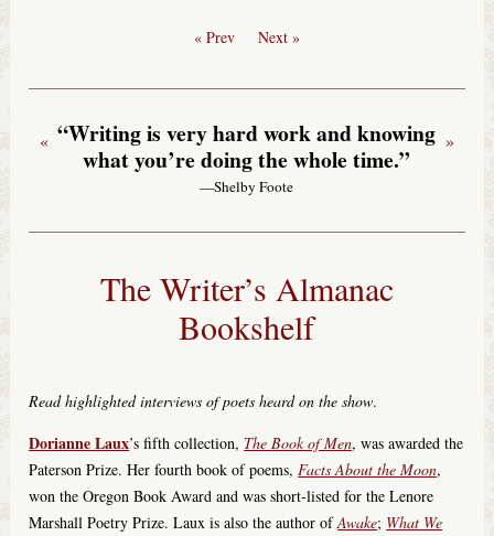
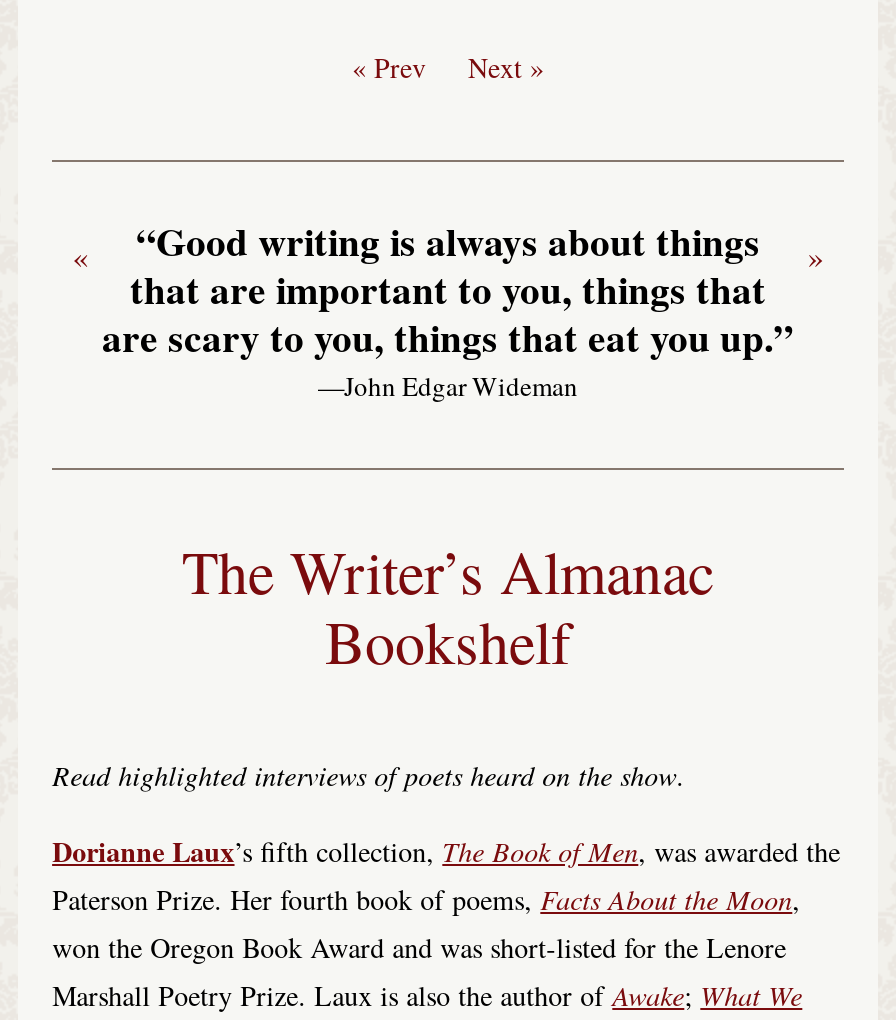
- “Writing is very hard work and knowing
- what you’re doing the whole time.”
- —Shelby Foote
+ “Good writing is always about things
+ that are important to you, things that
+ are scary to you, things that eat you up.”
+ —John Edgar Wideman
